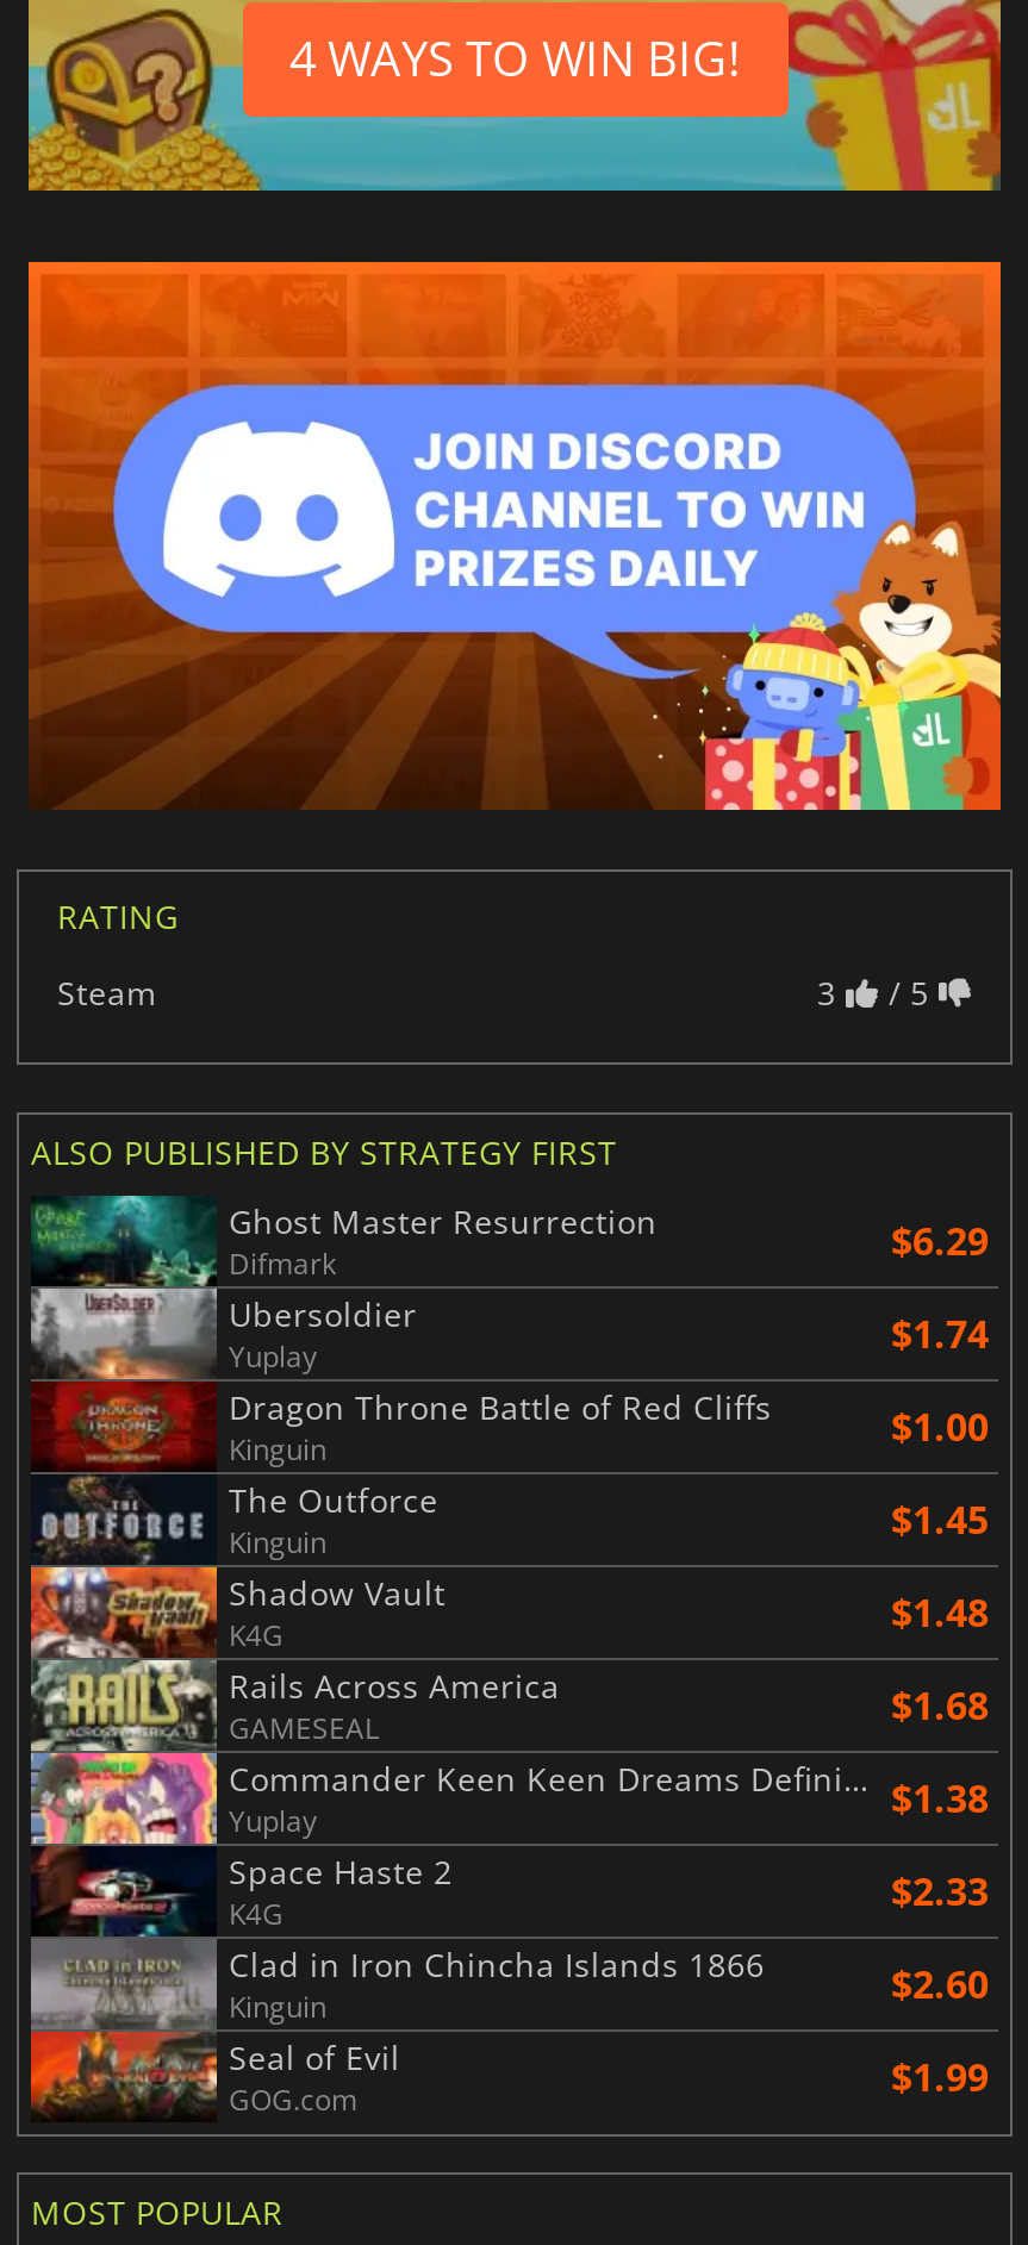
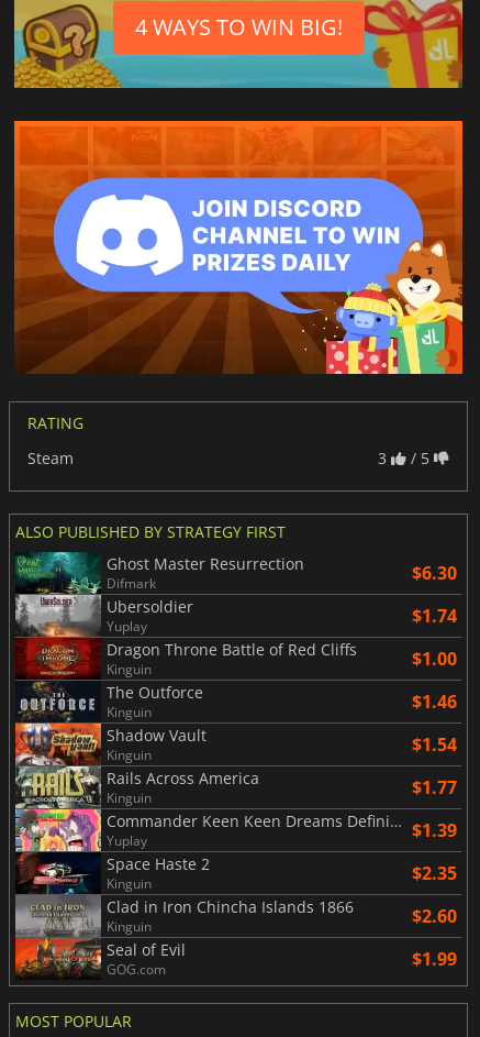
- $6.29
+ $6.30

- $1.45
+ $1.46

- K4G
- $1.48
+ Kinguin
+ $1.54

- GAMESEAL
- $1.68
+ Kinguin
+ $1.77

- $1.38
+ $1.39

- K4G
- $2.33
+ Kinguin
+ $2.35
